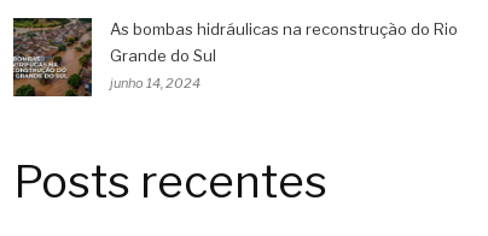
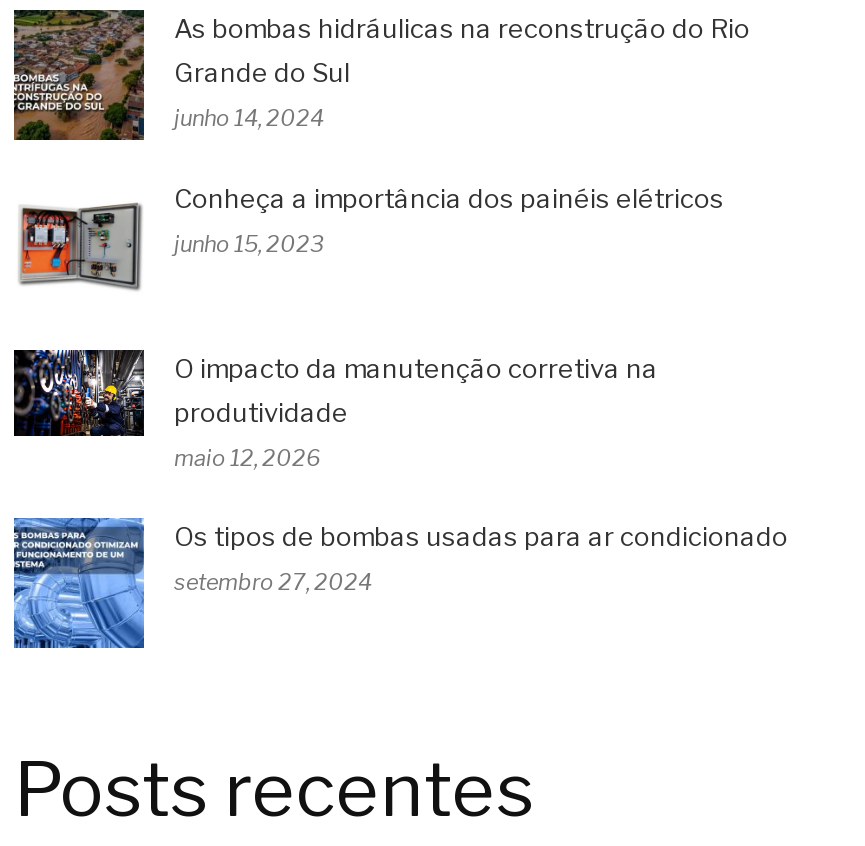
+ [image]
+ O impacto da manutenção corretiva na
+ produtividade
+ maio 12, 2026
+ Os tipos de bombas usadas para ar condicionado
+ setembro 27, 2024

+ [image]

+ [image]
+ Conheça a importância dos painéis elétricos
+ junho 15, 2023
